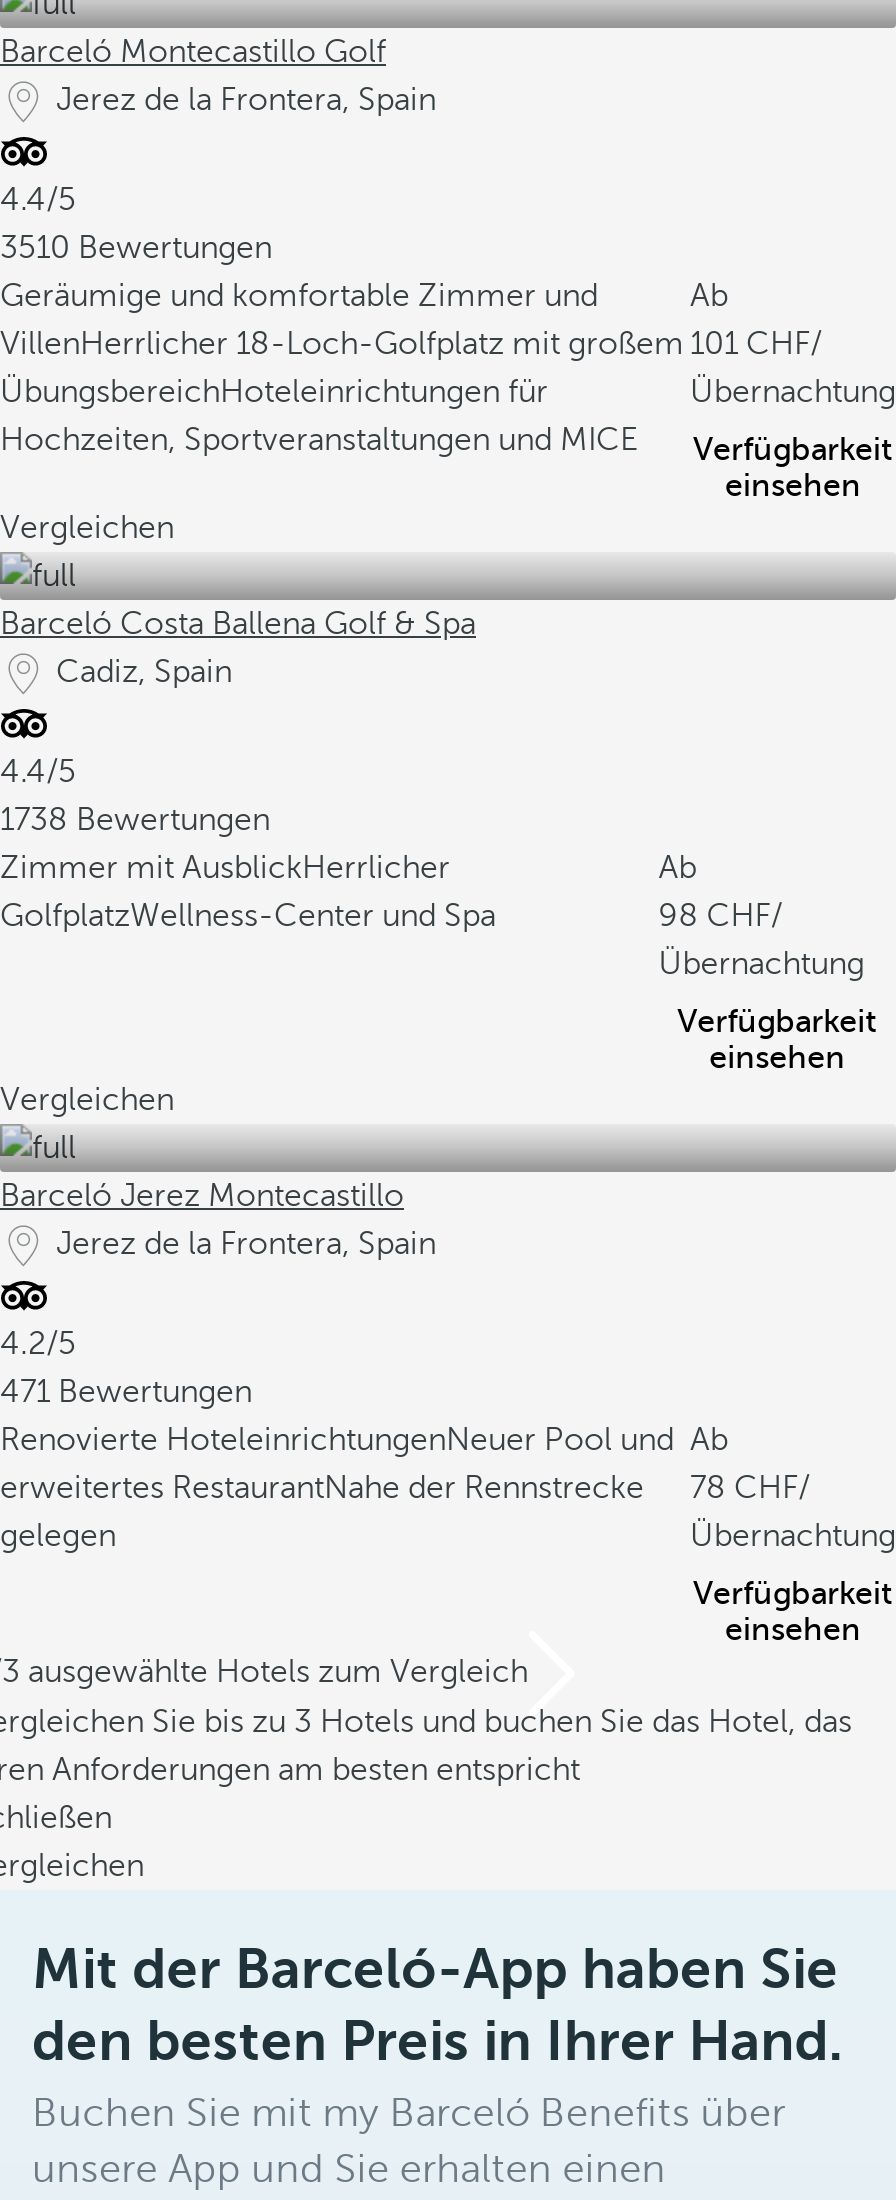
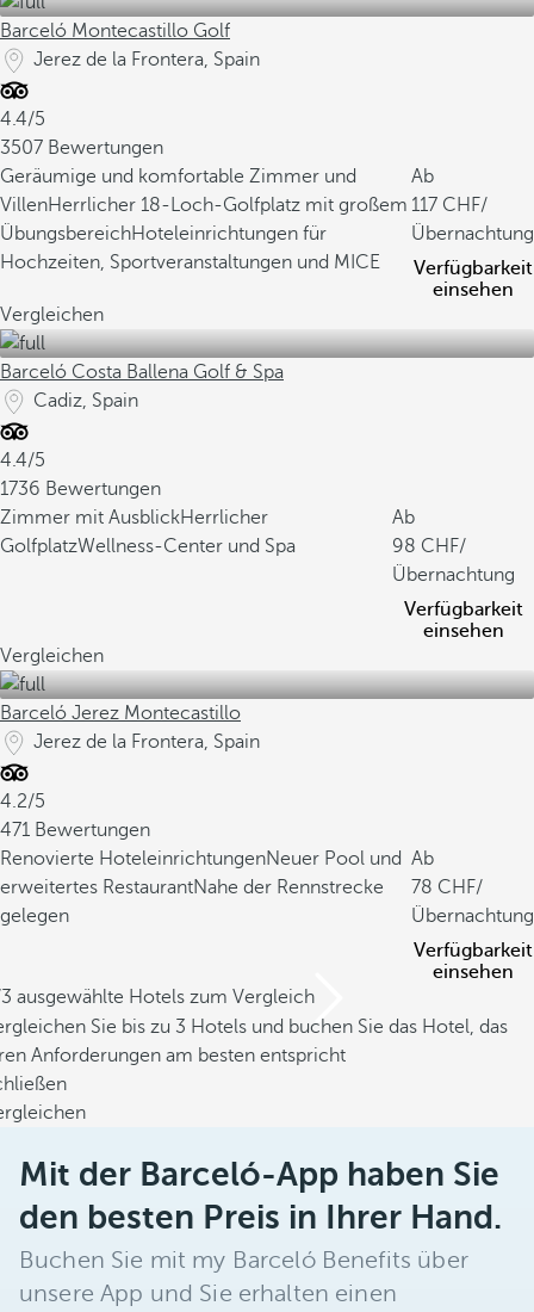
- 3510 Bewertungen
+ 3507 Bewertungen

- 101
+ 117

- 1738 Bewertungen
+ 1736 Bewertungen
